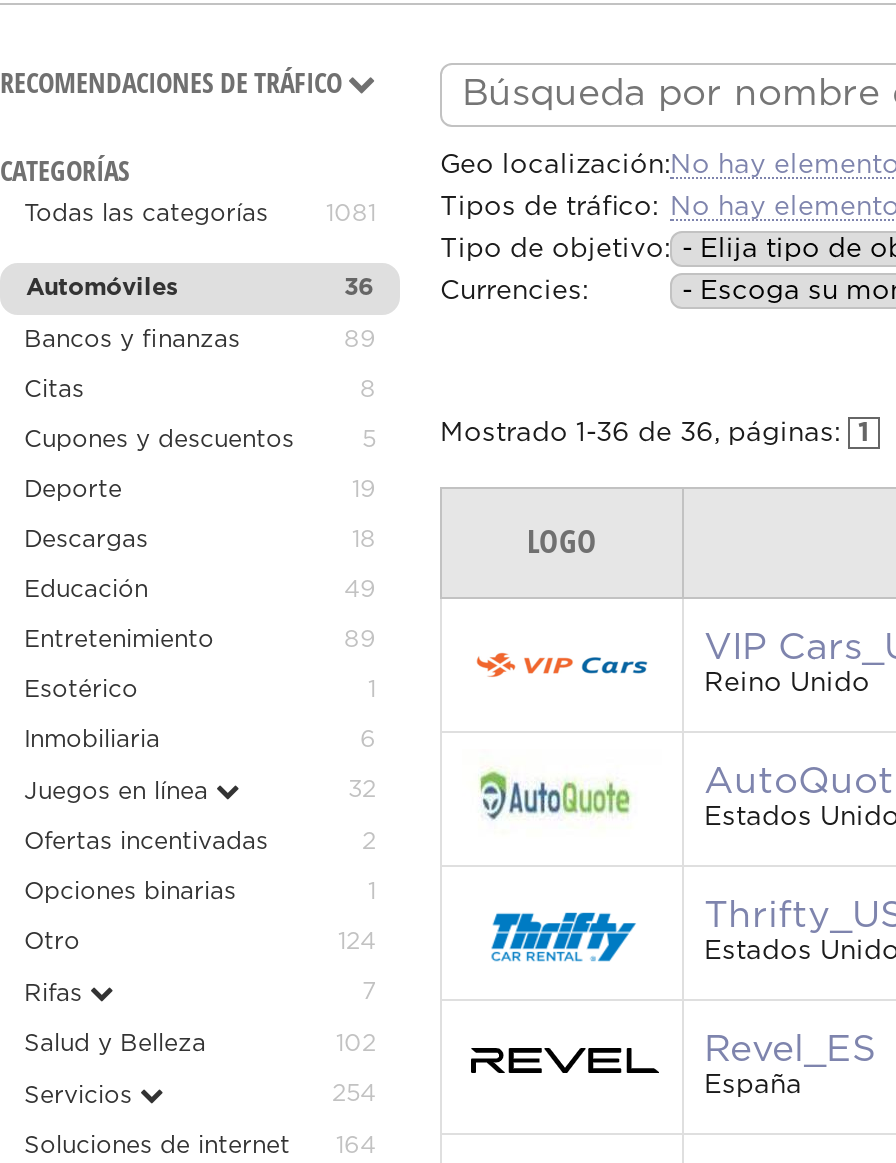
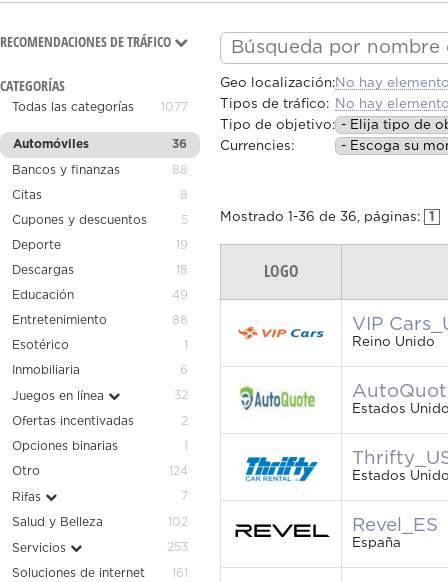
- 1081
+ 1077

- 89
+ 88

- 89
+ 88

- 254
+ 253

- 164
+ 161
